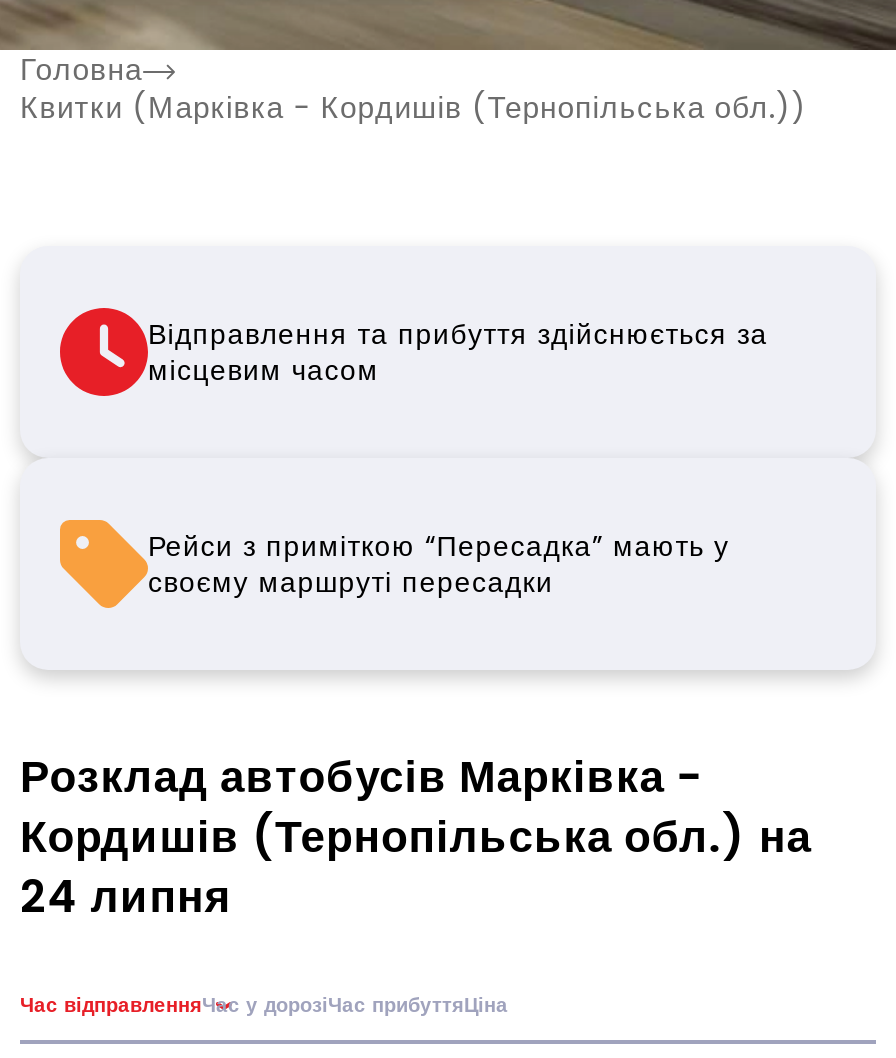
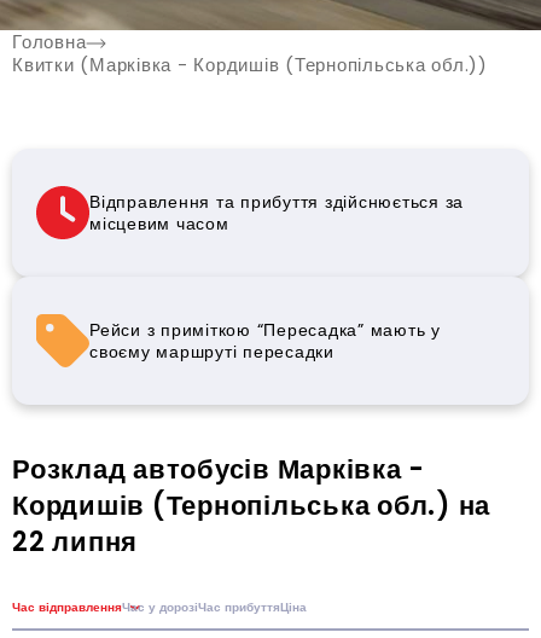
- 24 липня
+ 22 липня
